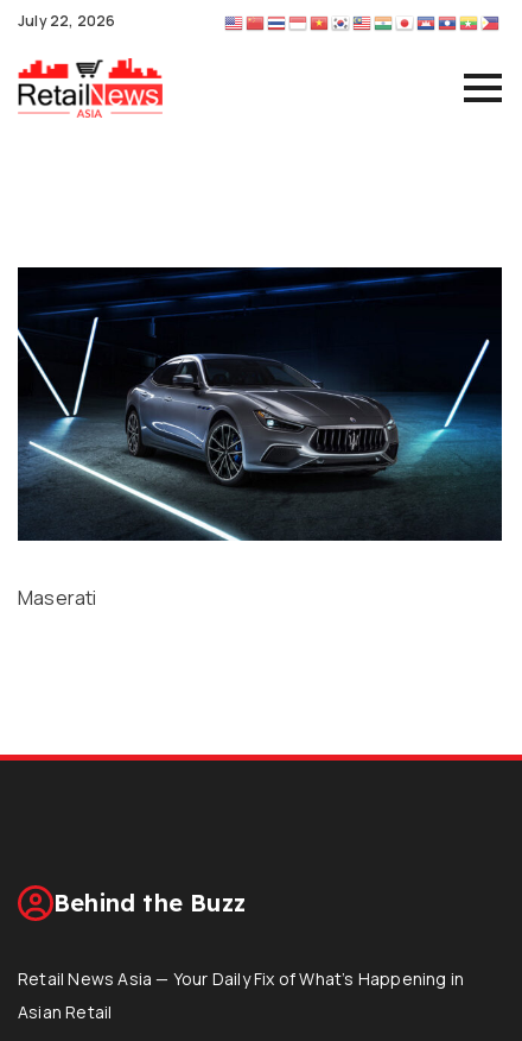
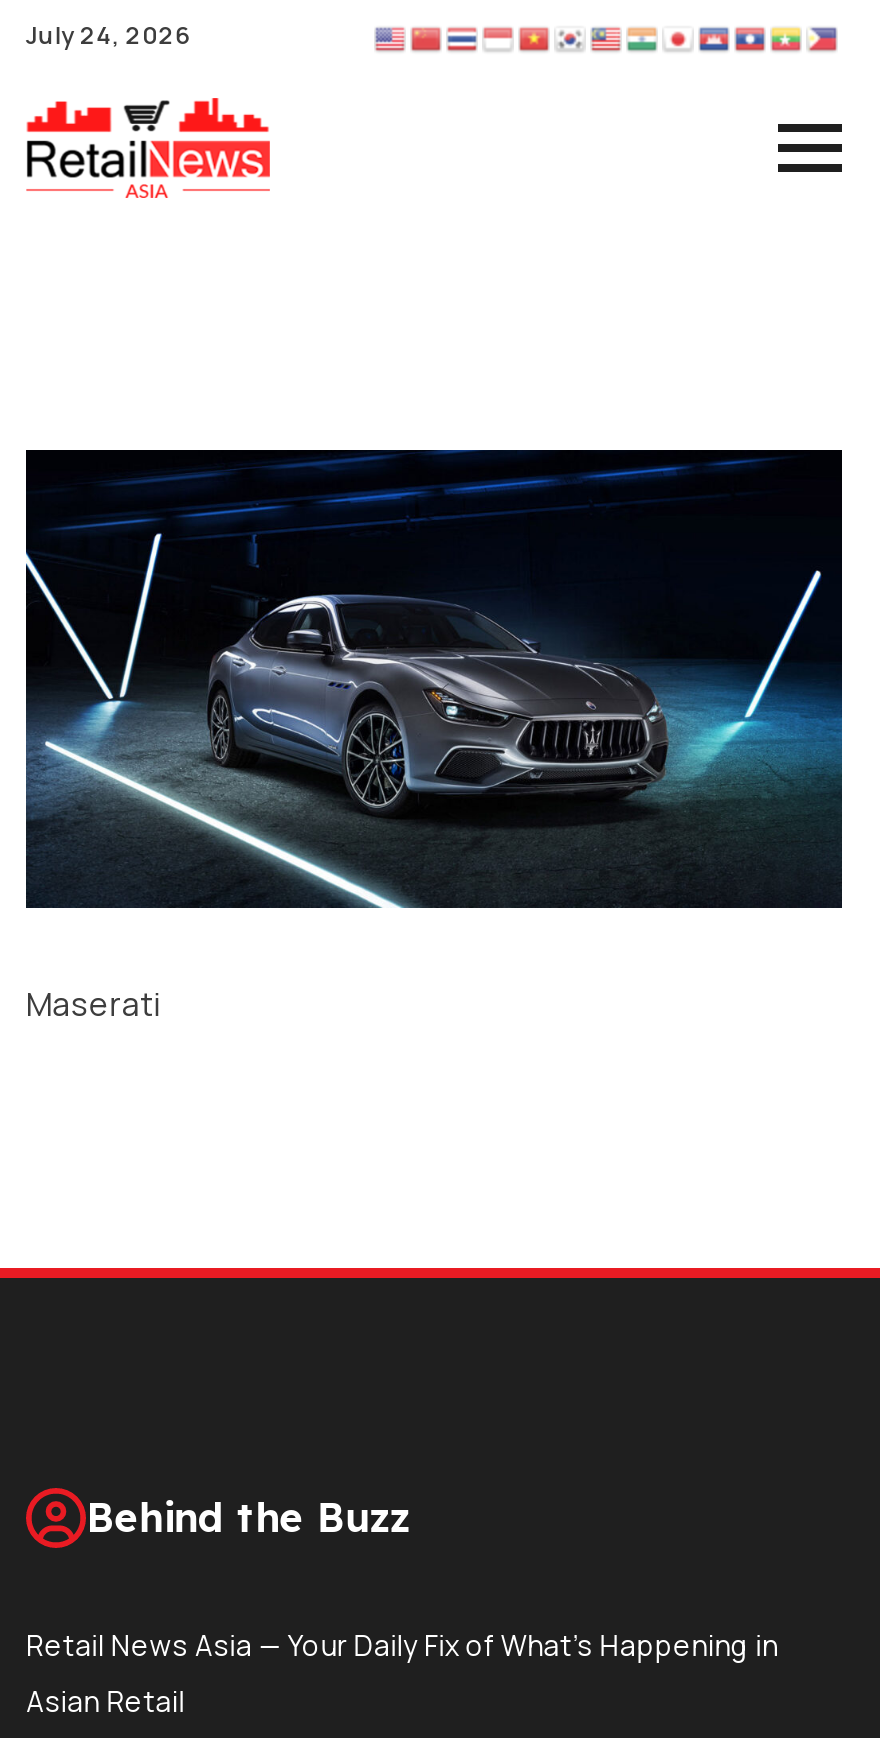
- July 22, 2026
+ July 24, 2026
